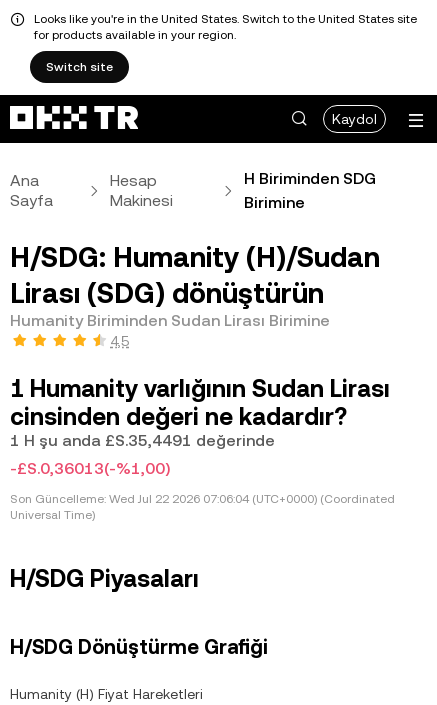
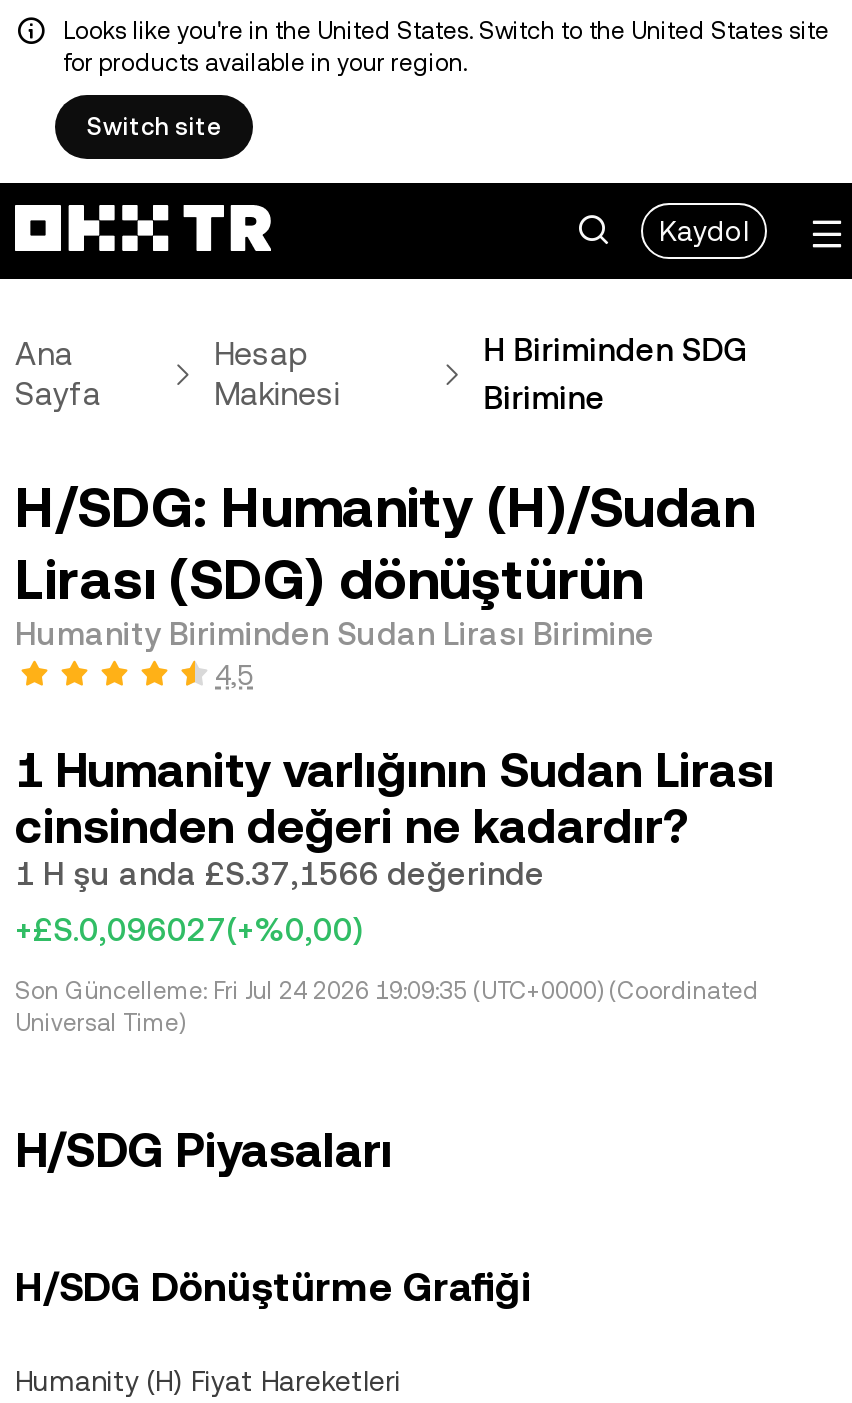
- 1 H şu anda £S.35,4491 değerinde
+ 1 H şu anda £S.37,1566 değerinde

- -£S.0,36013(-%1,00)
+ +£S.0,096027(+%0,00)

- Son Güncelleme: Wed Jul 22 2026 07:06:04 (UTC+0000) (Coordinated
+ Son Güncelleme: Fri Jul 24 2026 19:09:35 (UTC+0000) (Coordinated
